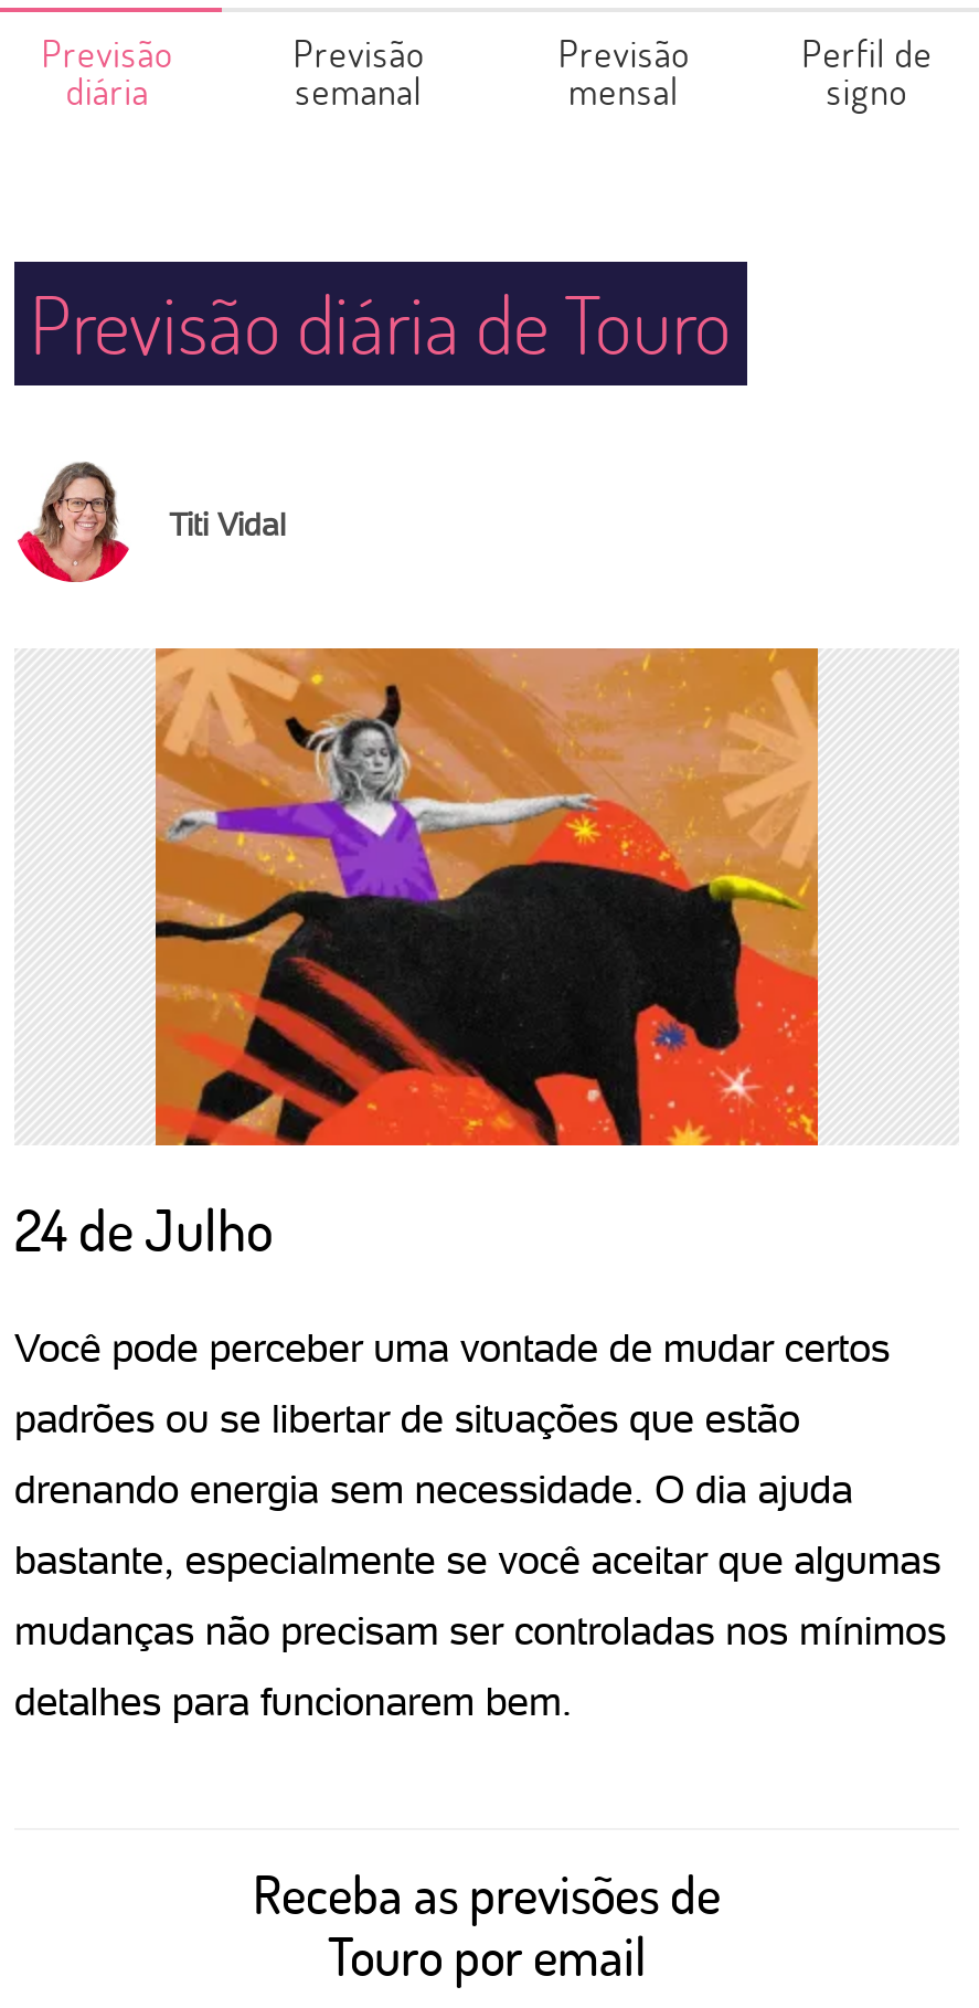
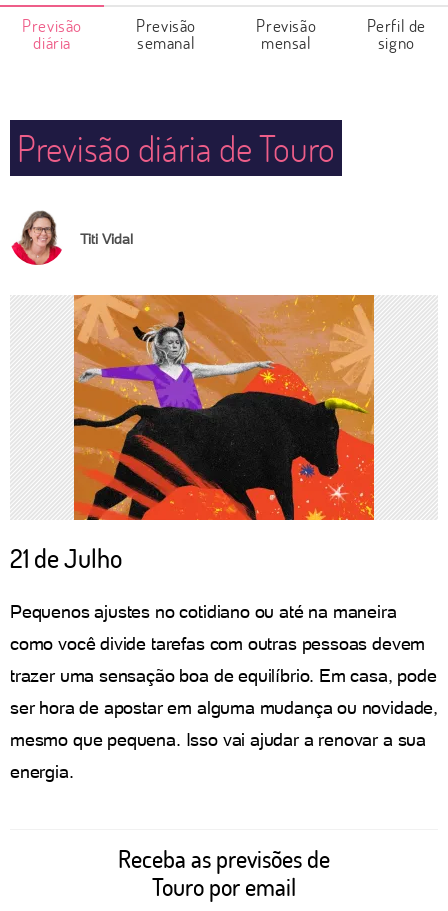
- 24 de Julho
+ 21 de Julho

- Você pode perceber uma vontade de mudar certos
+ Pequenos ajustes no cotidiano ou até na maneira

- padrões ou se libertar de situações que estão
+ como você divide tarefas com outras pessoas devem

- drenando energia sem necessidade. O dia ajuda
+ trazer uma sensação boa de equilíbrio. Em casa, pode

- bastante, especialmente se você aceitar que algumas
+ ser hora de apostar em alguma mudança ou novidade,

- mudanças não precisam ser controladas nos mínimos
+ mesmo que pequena. Isso vai ajudar a renovar a sua

- detalhes para funcionarem bem.
+ energia.
